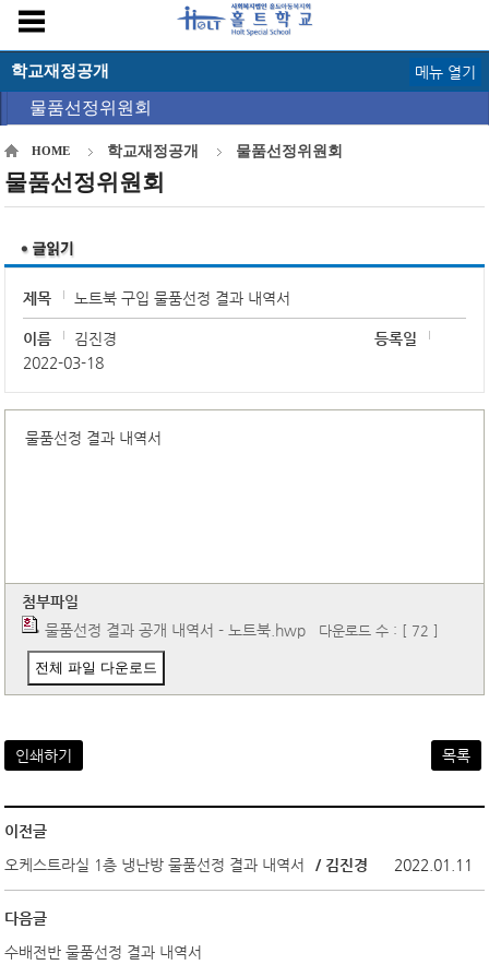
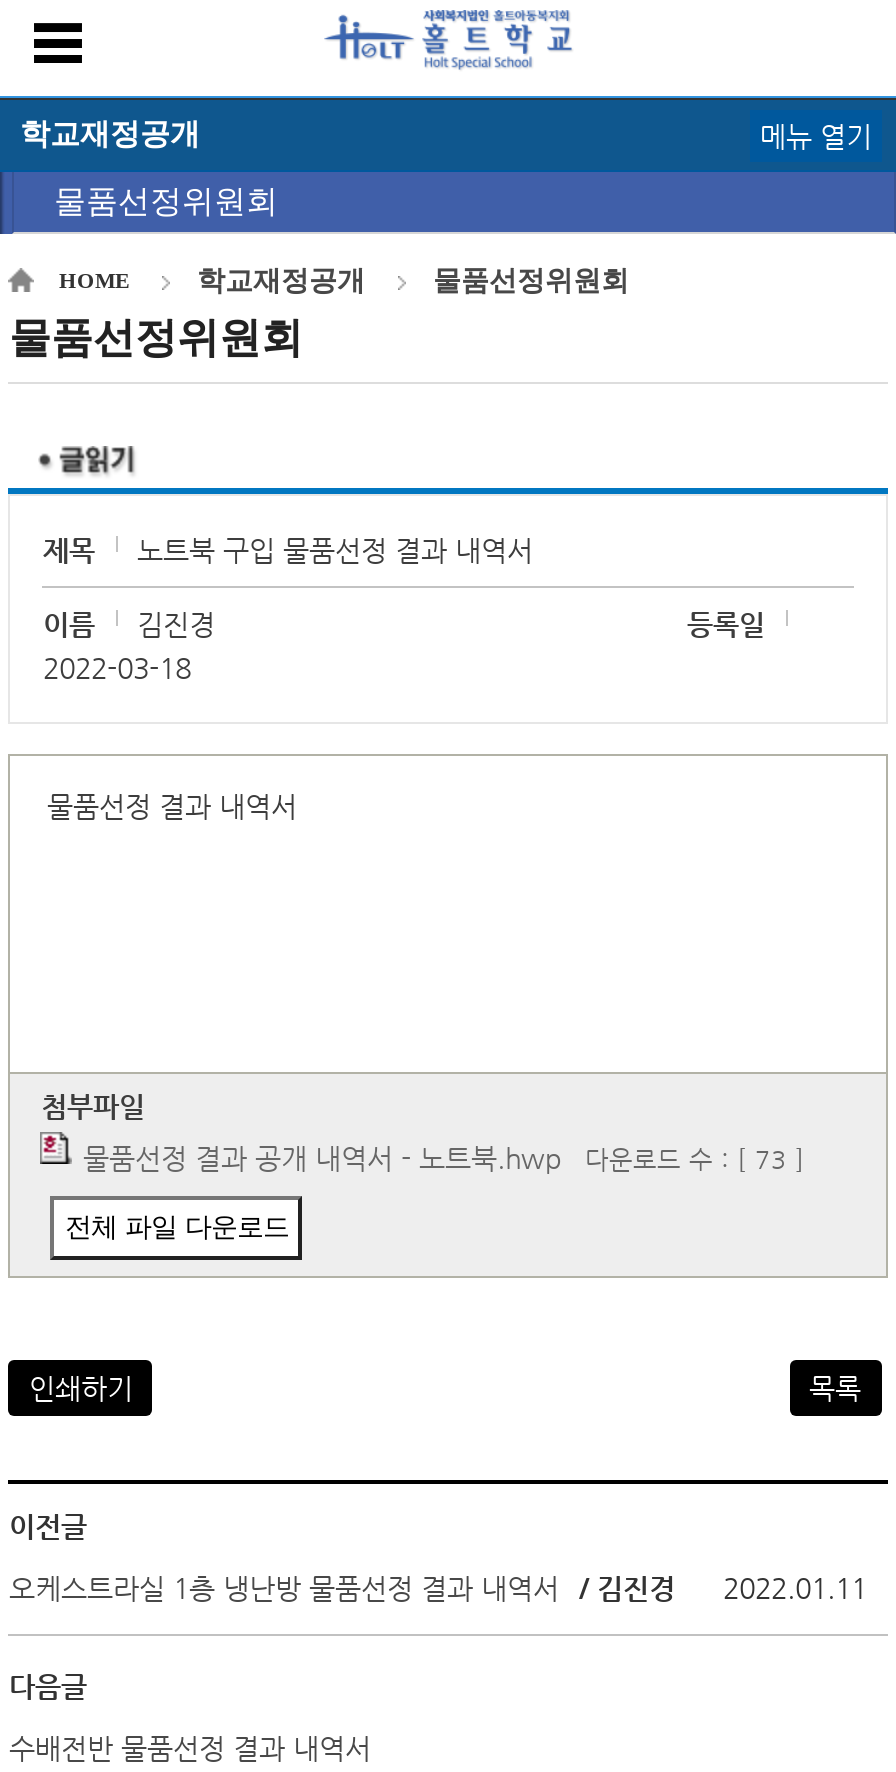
- 물품선정 결과 공개 내역서 - 노트북.hwp 다운로드 수 : [ 72 ]
+ 물품선정 결과 공개 내역서 - 노트북.hwp 다운로드 수 : [ 73 ]
